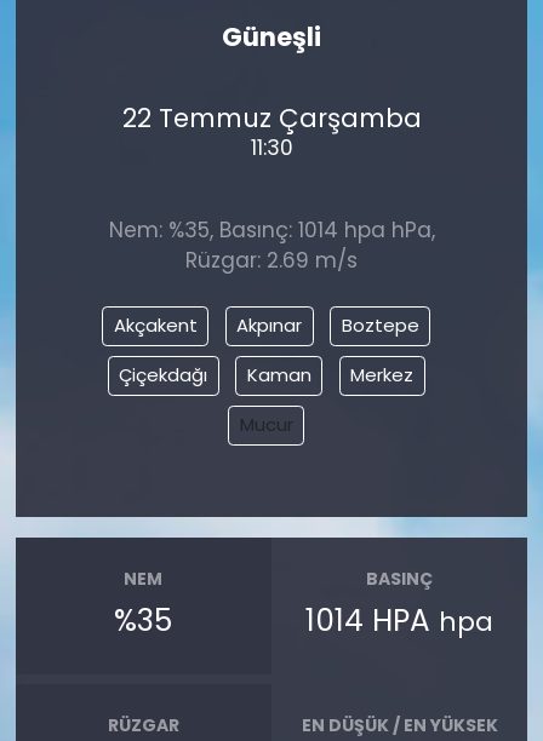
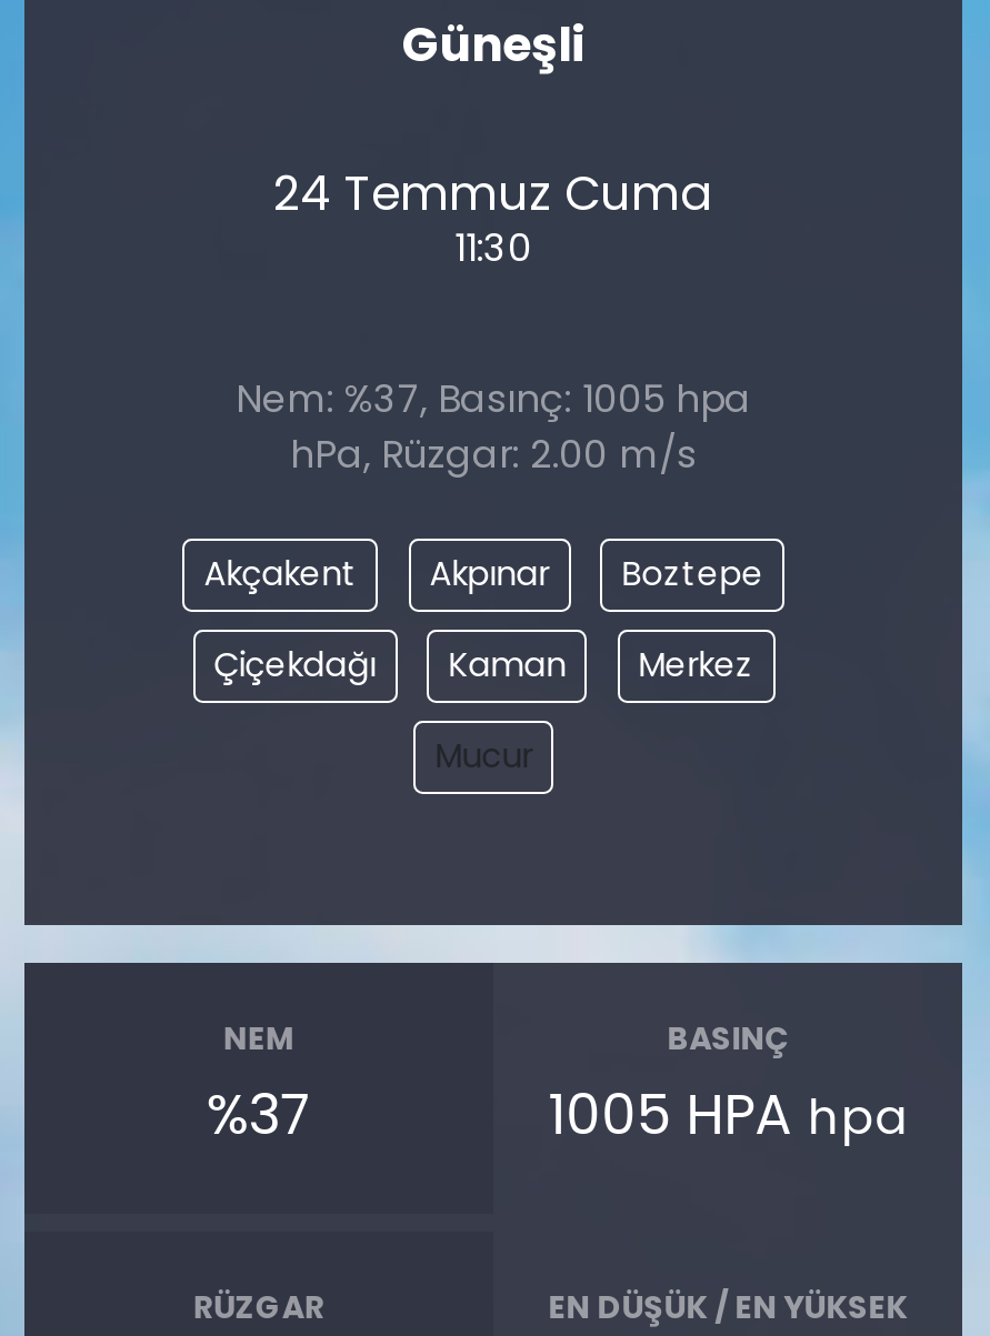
- 22 Temmuz Çarşamba
+ 24 Temmuz Cuma

- Nem: %35, Basınç: 1014 hpa hPa,
- Rüzgar: 2.69 m/s
+ Nem: %37, Basınç: 1005 hpa
+ hPa, Rüzgar: 2.00 m/s

- %35
+ %37

- 1014 HPA hpa
+ 1005 HPA hpa
